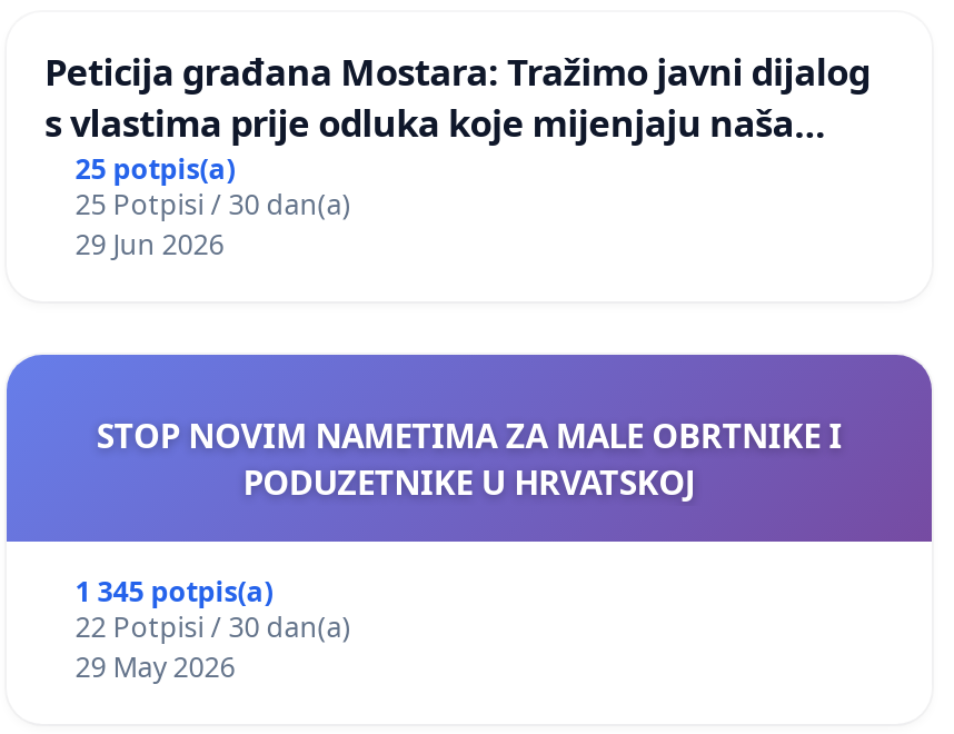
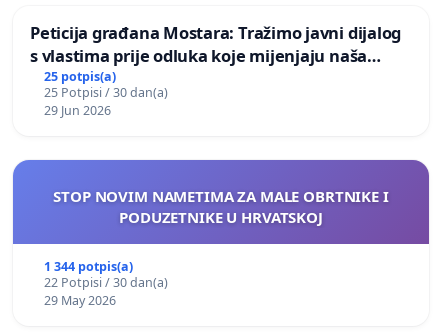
- 1 345 potpis(a)
+ 1 344 potpis(a)
